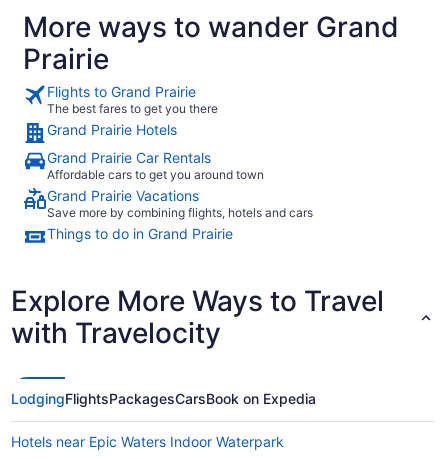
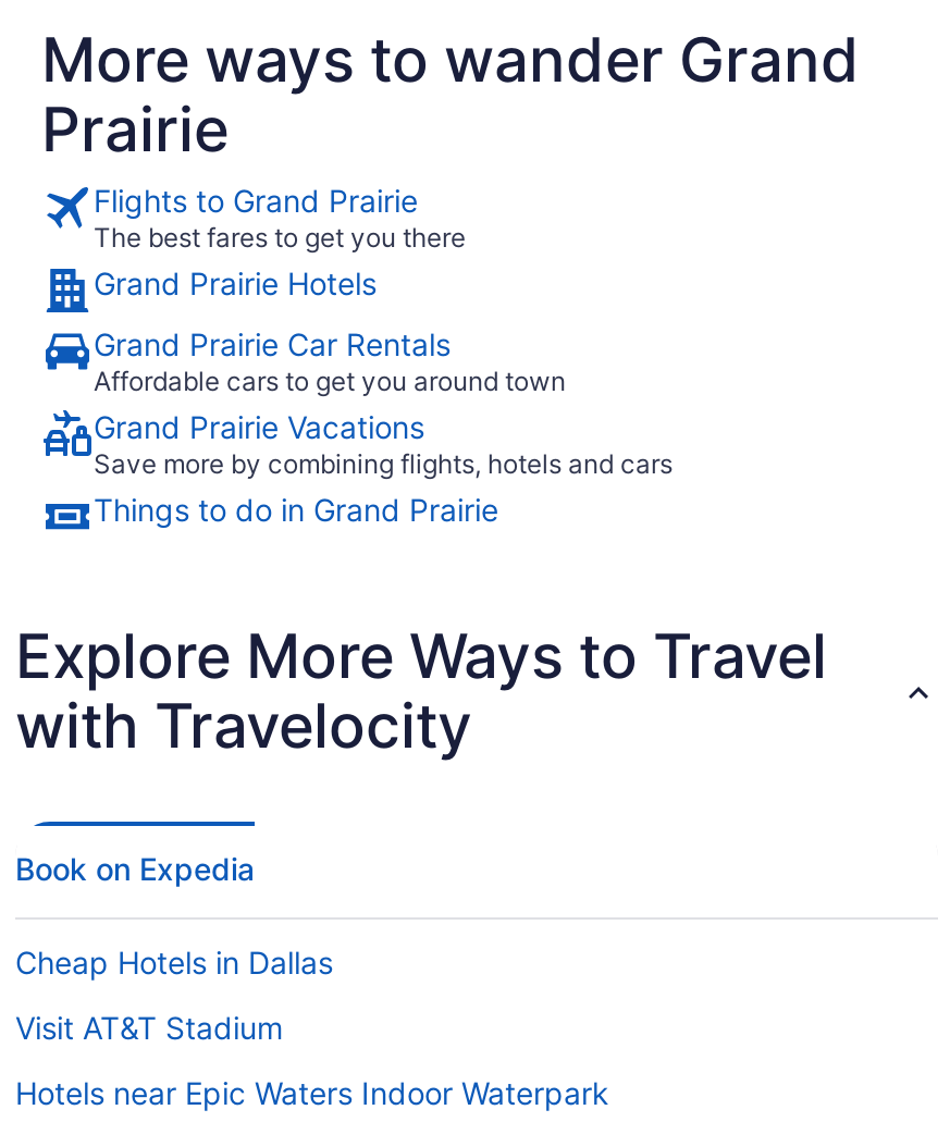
- LodgingFlightsPackagesCarsBook on Expedia
+ Book on Expedia
+ Cheap Hotels in Dallas
+ Visit AT&T Stadium
